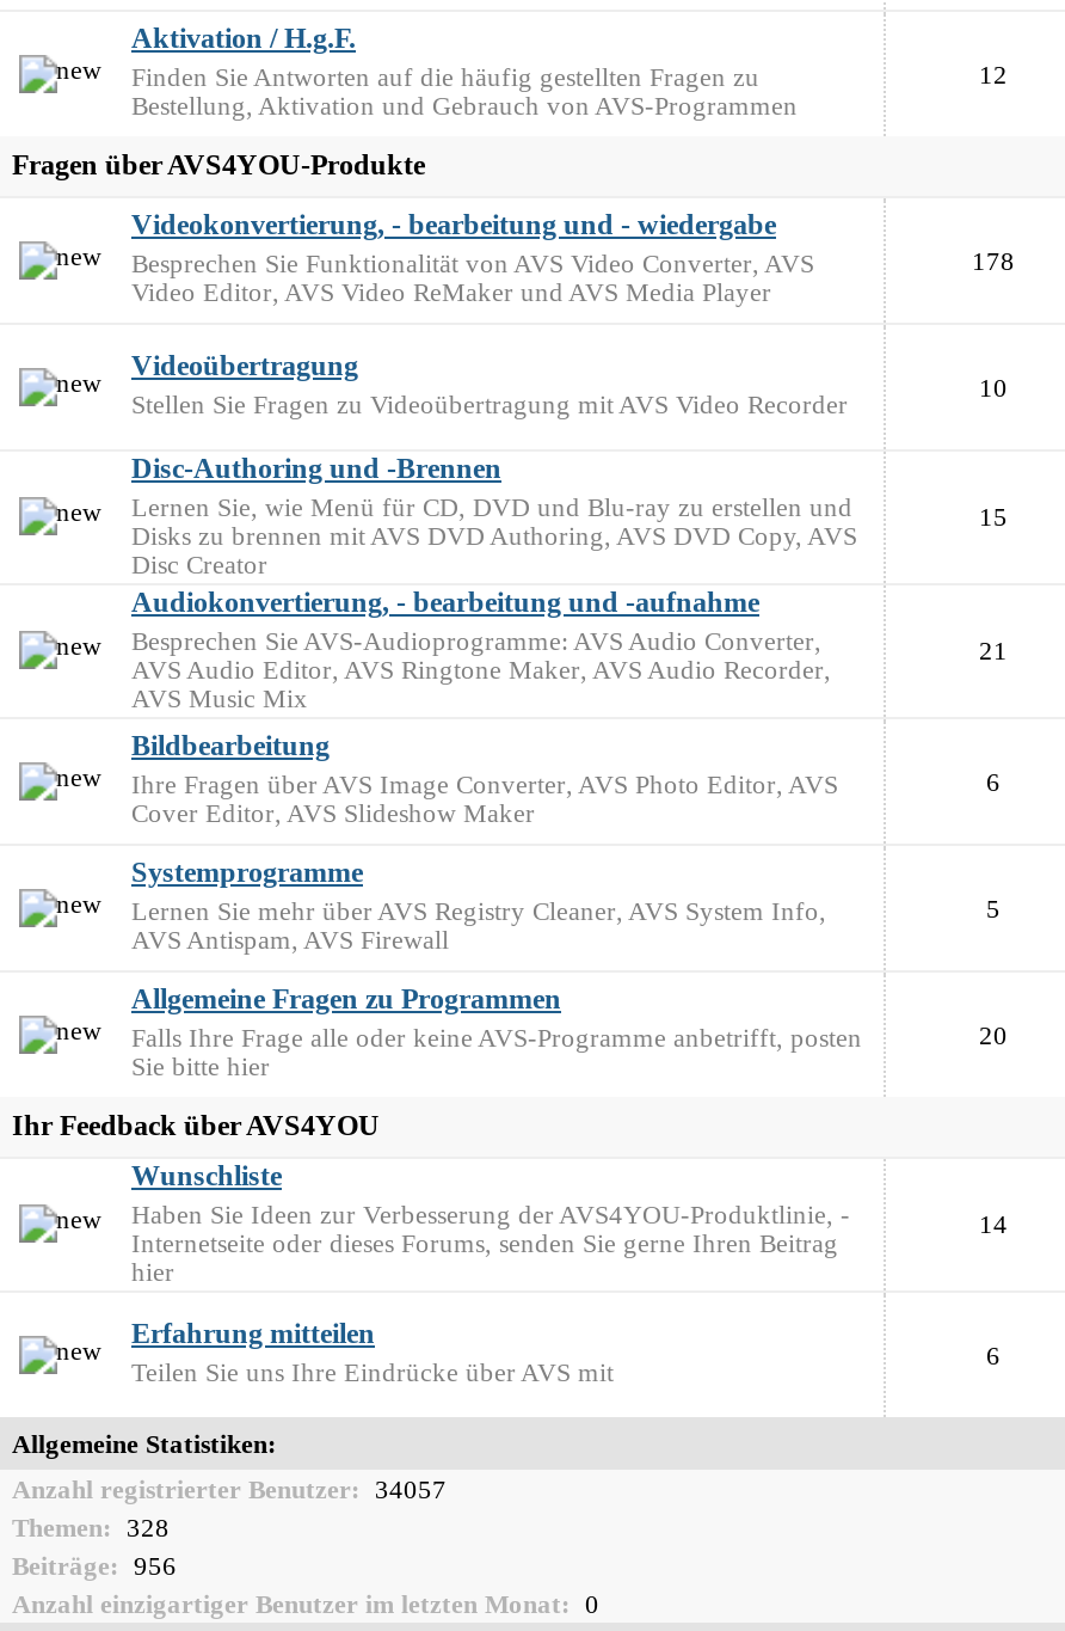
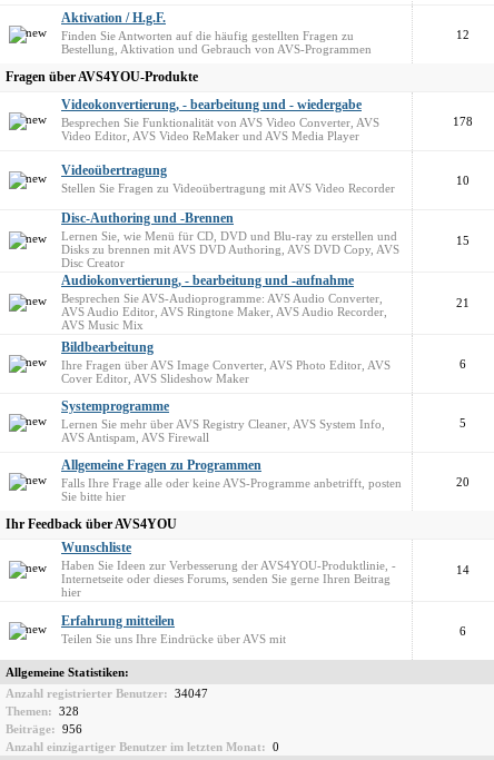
- Anzahl registrierter Benutzer: 34057
+ Anzahl registrierter Benutzer: 34047
